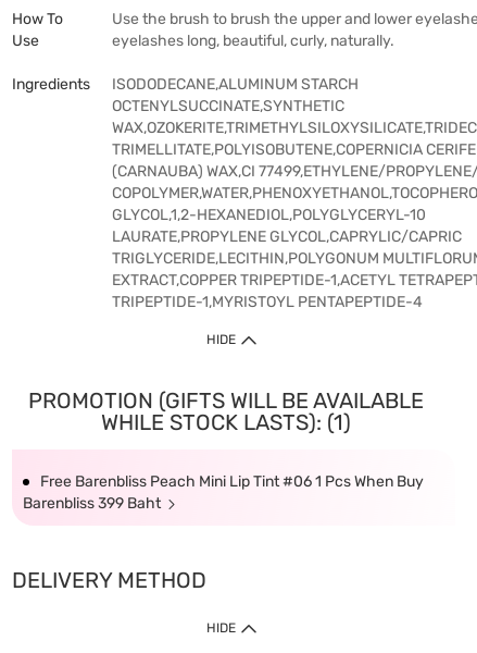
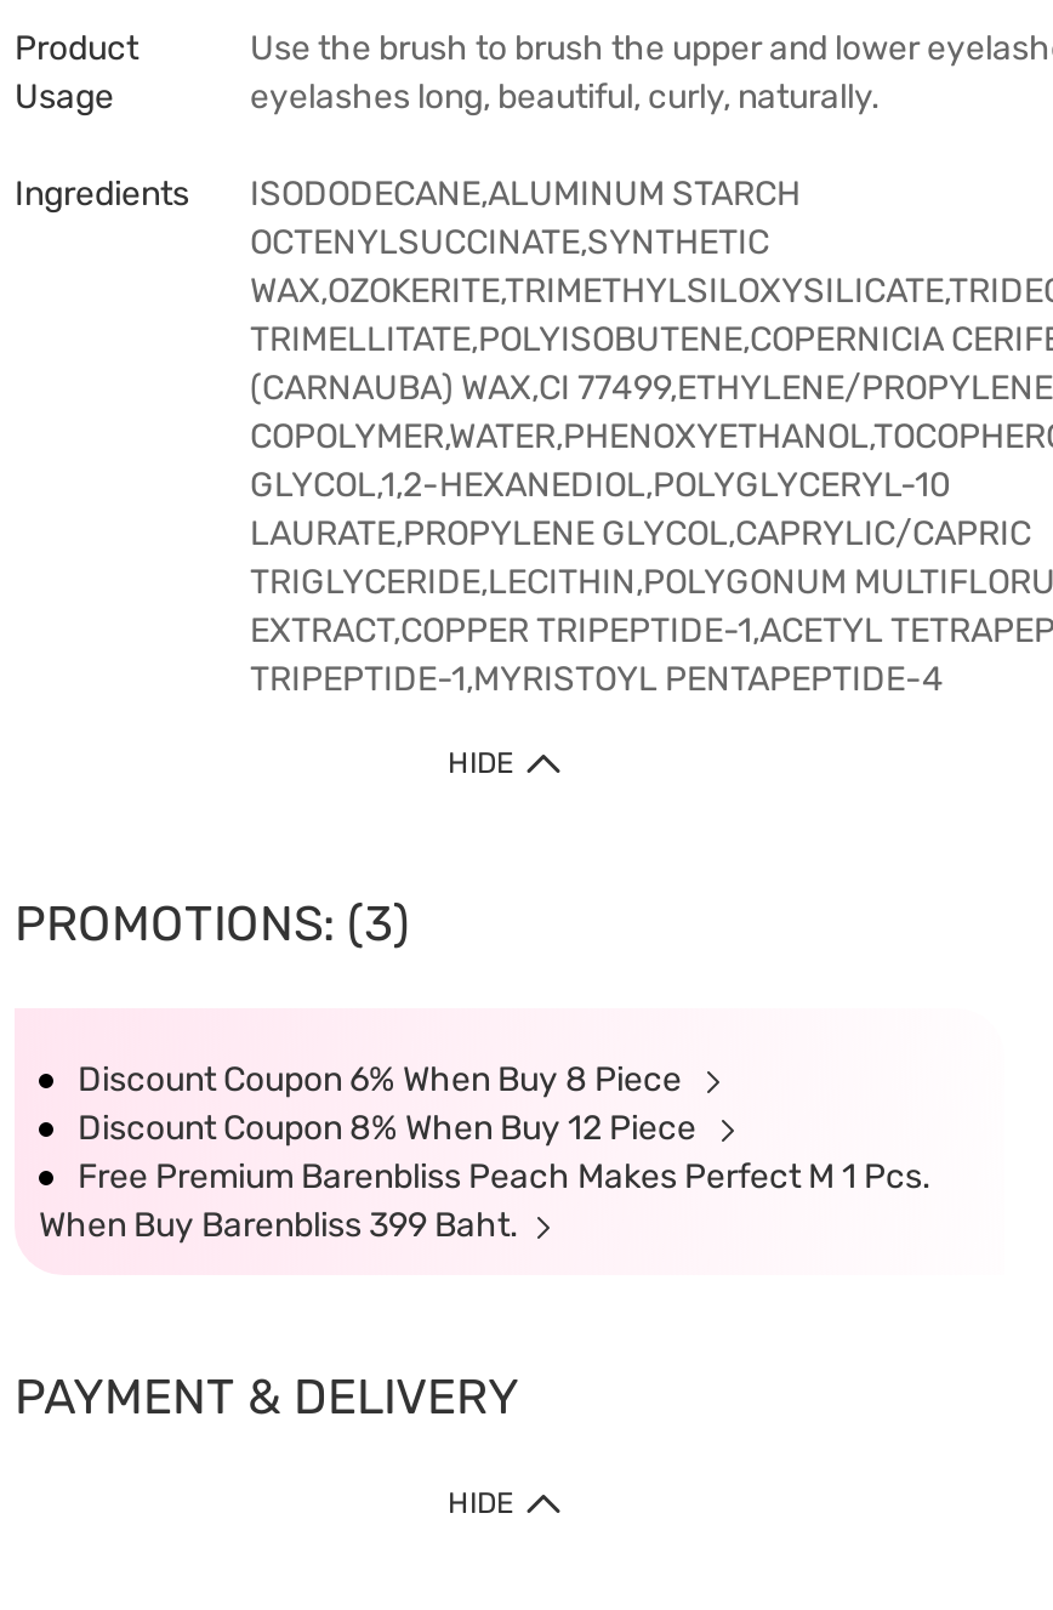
- How To
- Use
+ Product
+ Usage

- PROMOTION (GIFTS WILL BE AVAILABLE
- WHILE STOCK LASTS): (1)
+ PROMOTIONS: (3)

- Free Barenbliss Peach Mini Lip Tint #06 1 Pcs When Buy
- Barenbliss 399 Baht
+ Discount Coupon 6% When Buy 8 Piece
+ Discount Coupon 8% When Buy 12 Piece
+ Free Premium Barenbliss Peach Makes Perfect M 1 Pcs.
+ When Buy Barenbliss 399 Baht.

- DELIVERY METHOD
+ PAYMENT & DELIVERY
